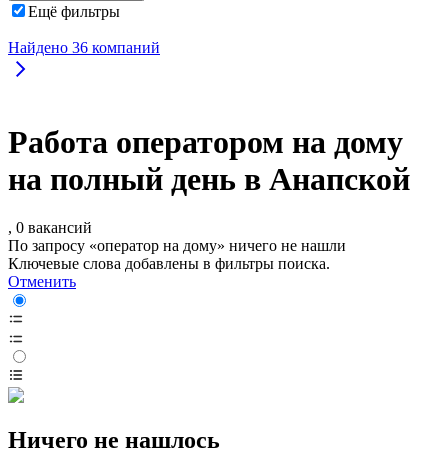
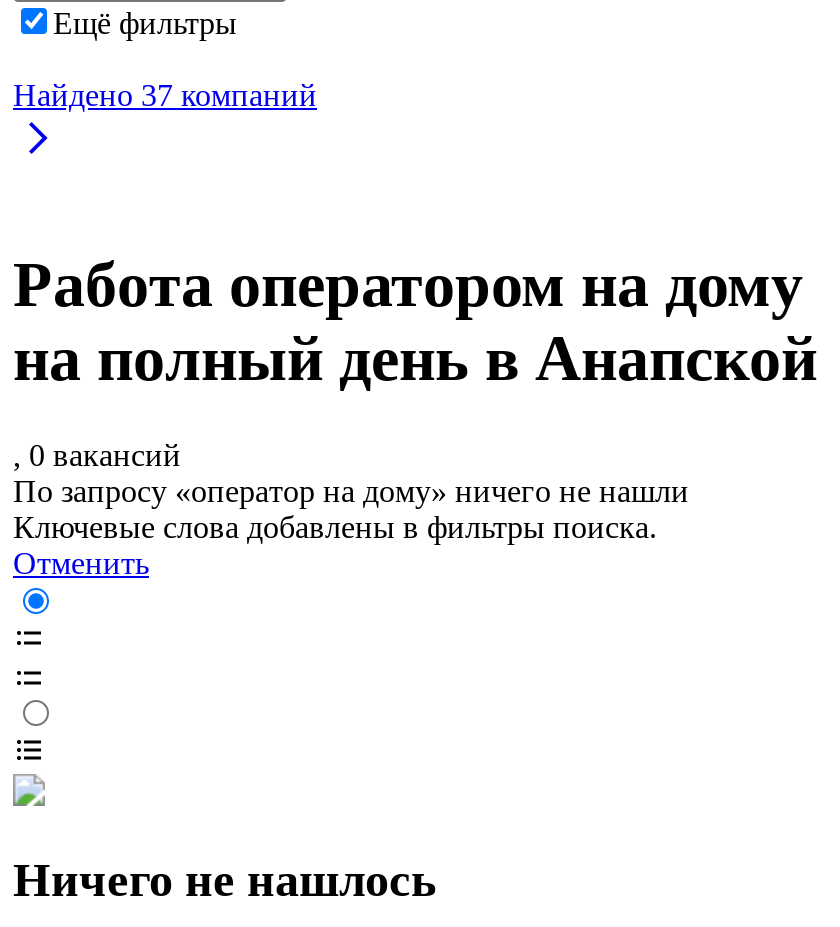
- Найдено 36 компаний
+ Найдено 37 компаний
